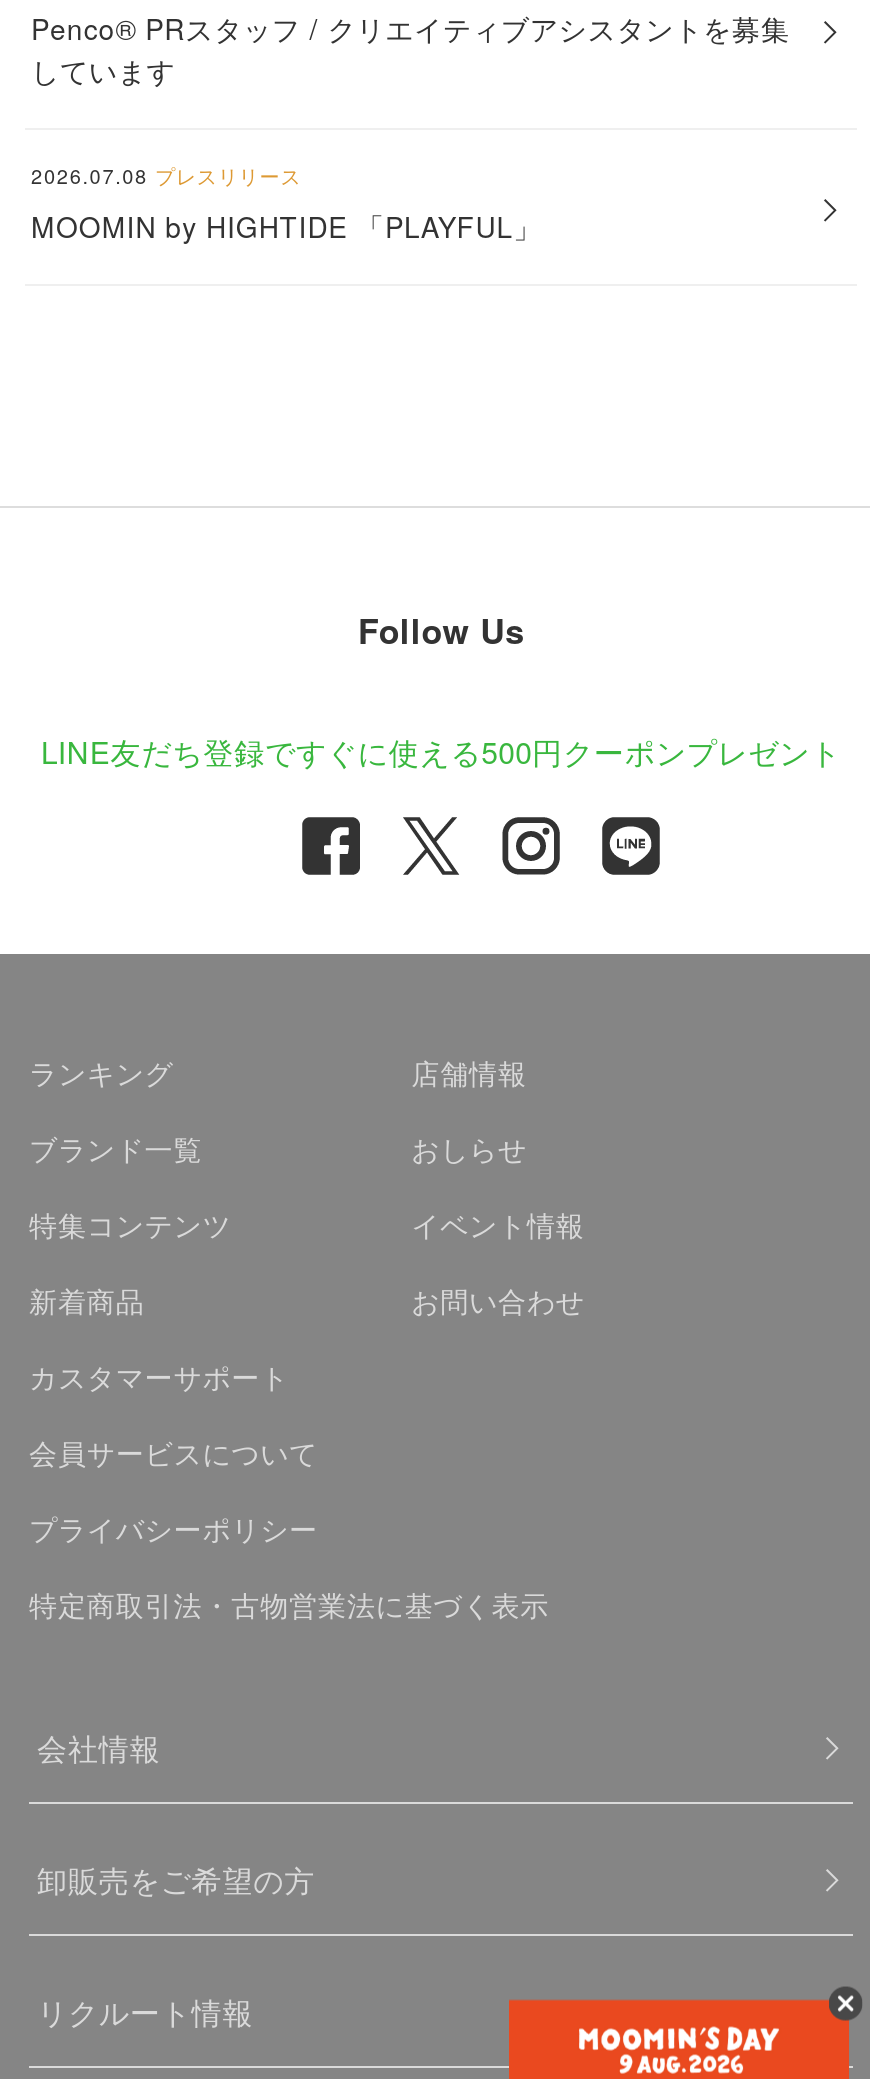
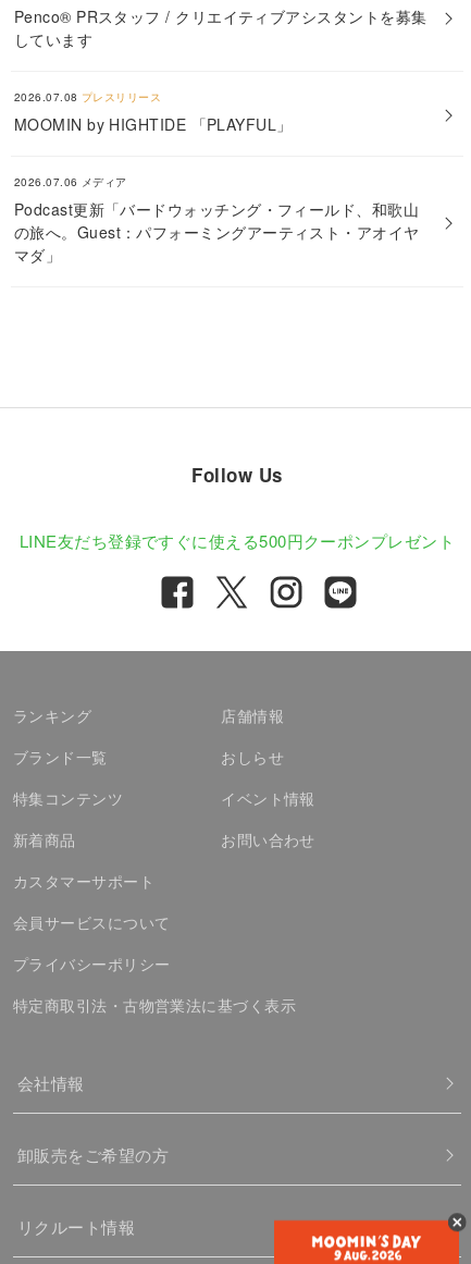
+ 2026.07.06 メディア
+ Podcast更新「バードウォッチング・フィールド、和歌山
+ の旅へ。Guest：パフォーミングアーティスト・アオイヤ
+ マダ」
